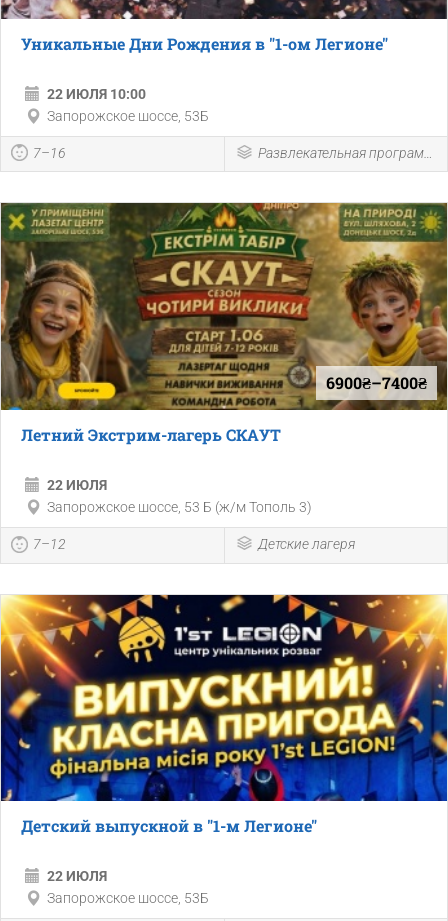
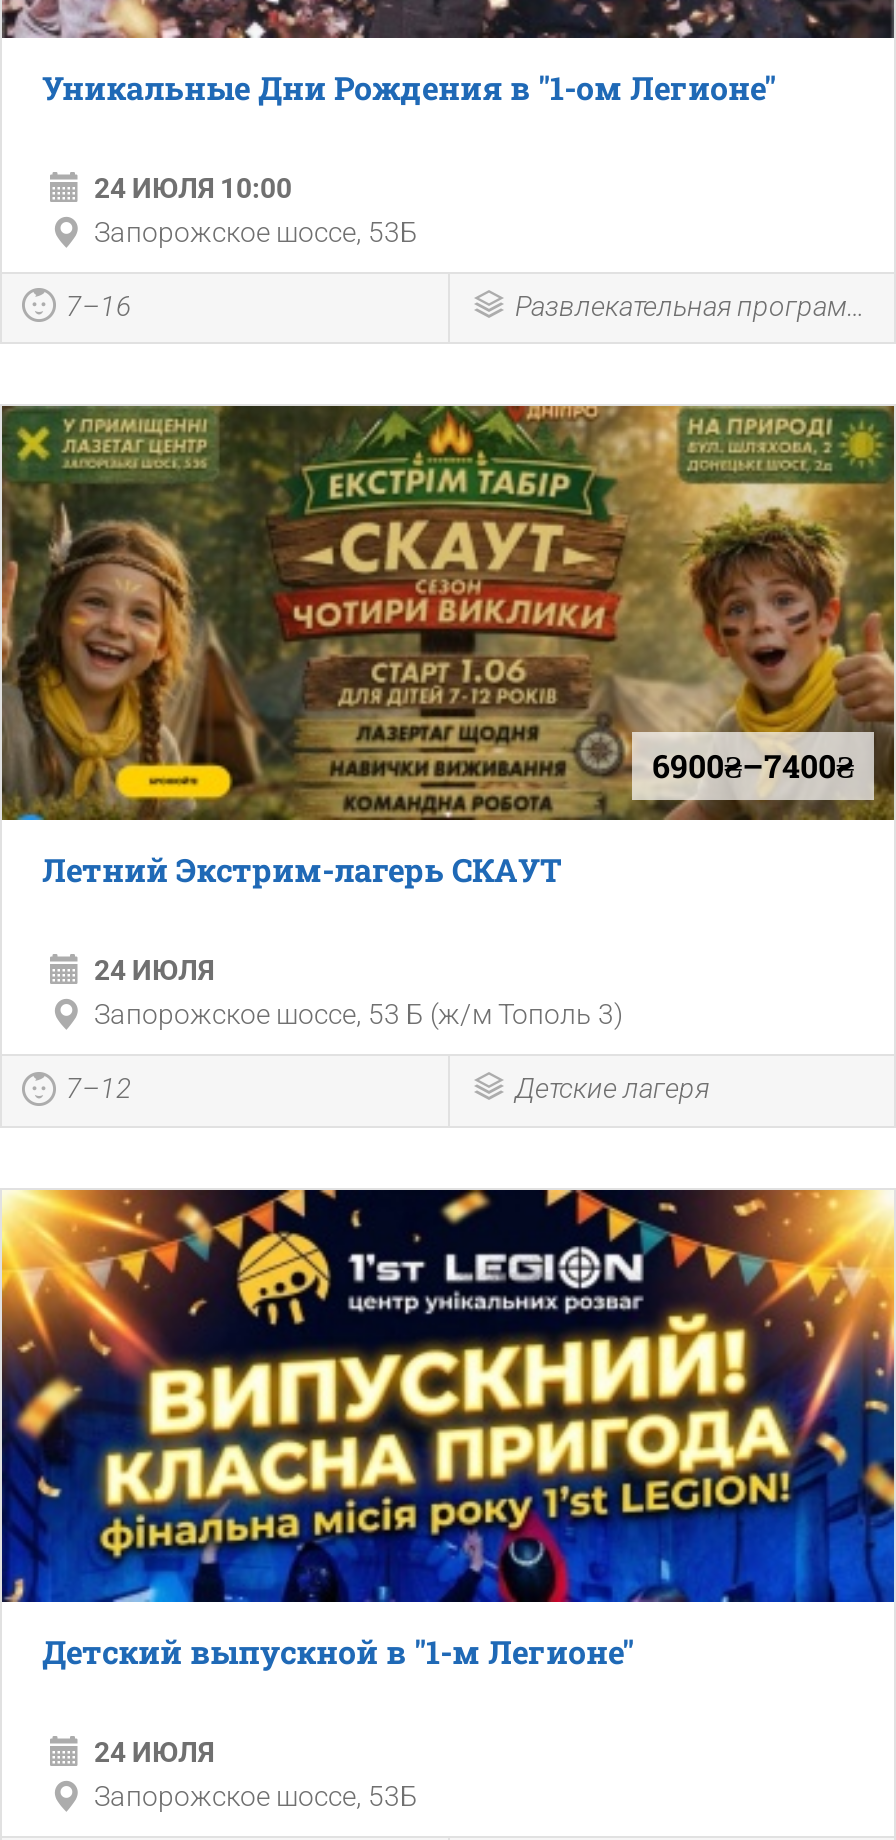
- 22 ИЮЛЯ 10:00
+ 24 ИЮЛЯ 10:00

- 22 ИЮЛЯ
+ 24 ИЮЛЯ

- 22 ИЮЛЯ
+ 24 ИЮЛЯ
